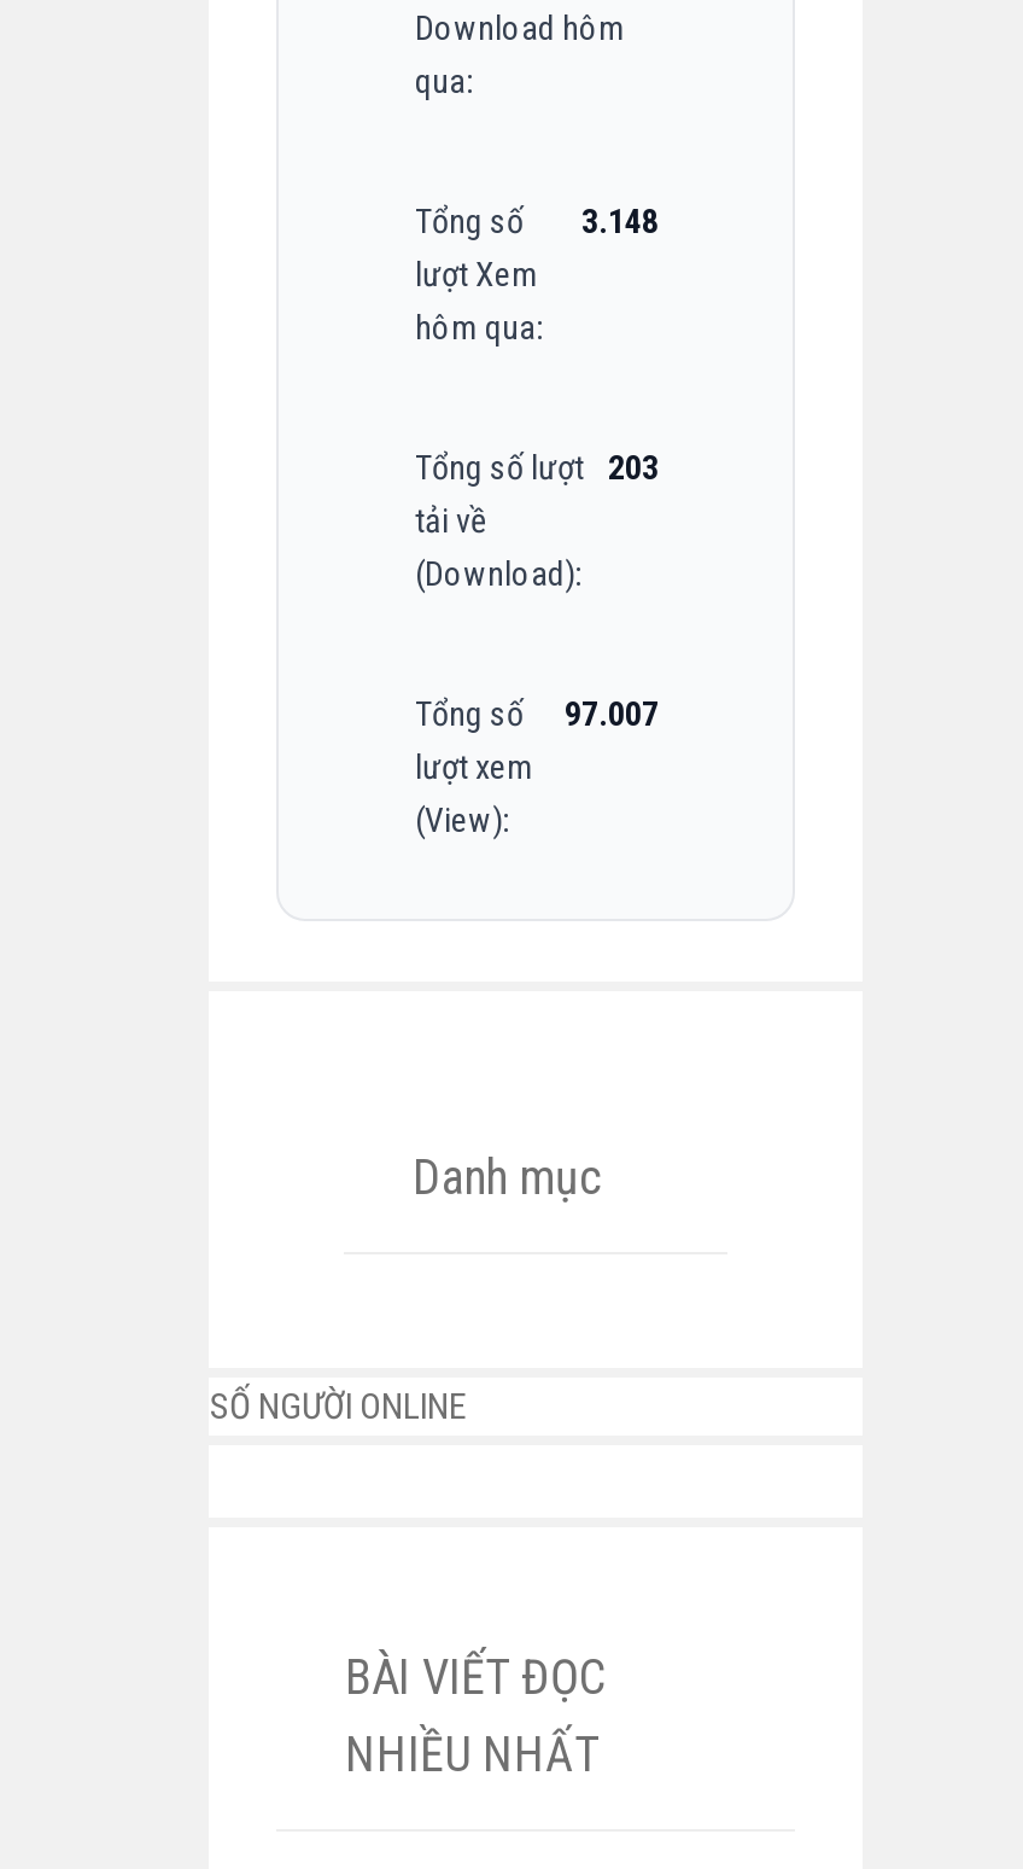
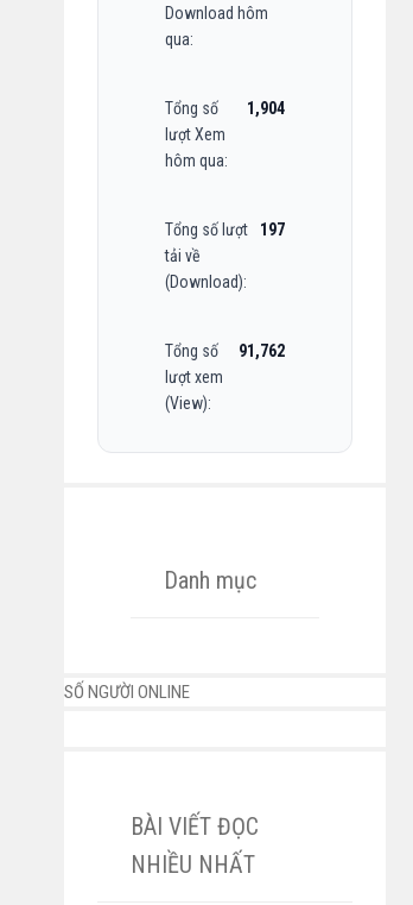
- Tổng số 3.148
+ Tổng số 1,904

- Tổng số lượt 203
+ Tổng số lượt 197

- Tổng số 97.007
+ Tổng số 91,762
